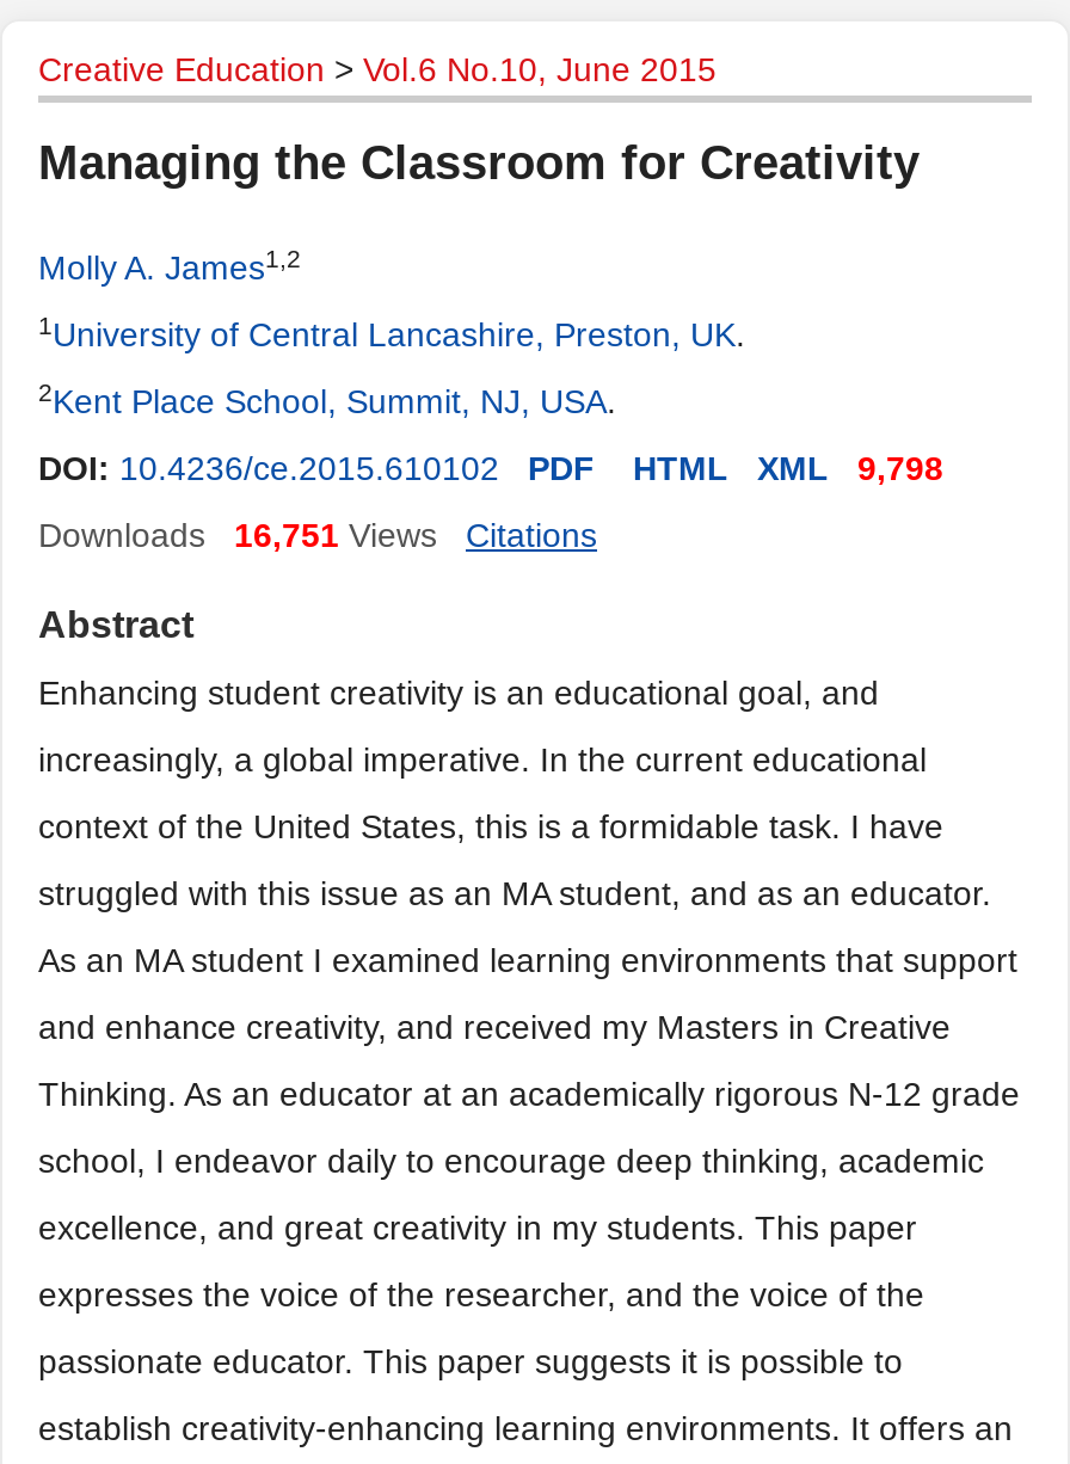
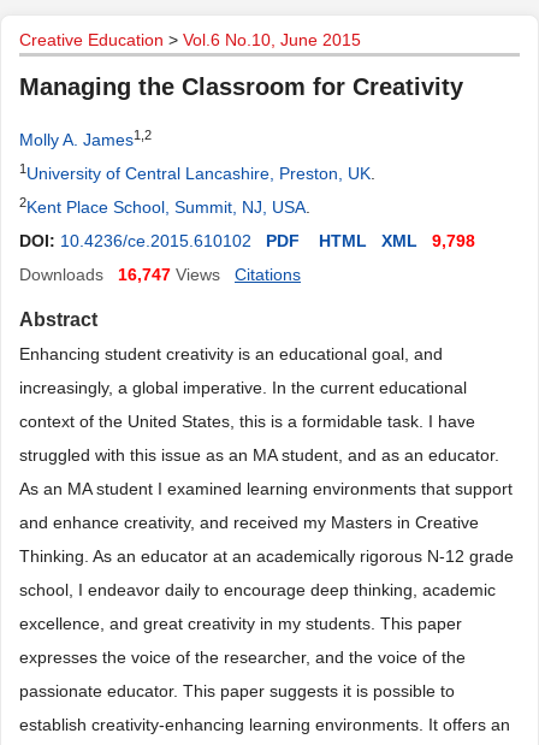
- Downloads 16,751 Views
+ Downloads 16,747 Views
